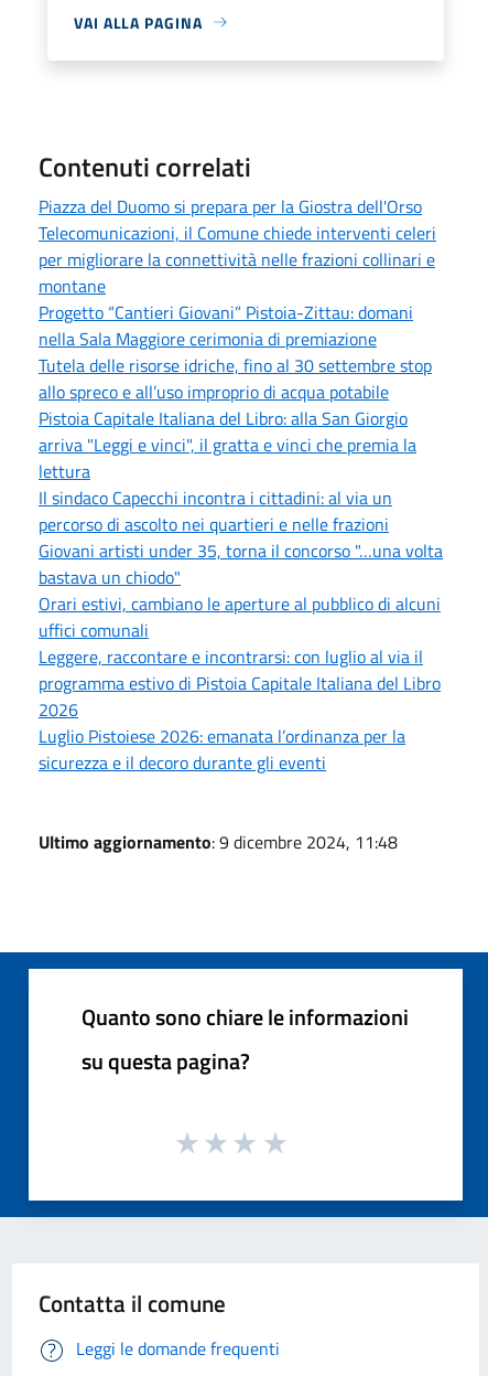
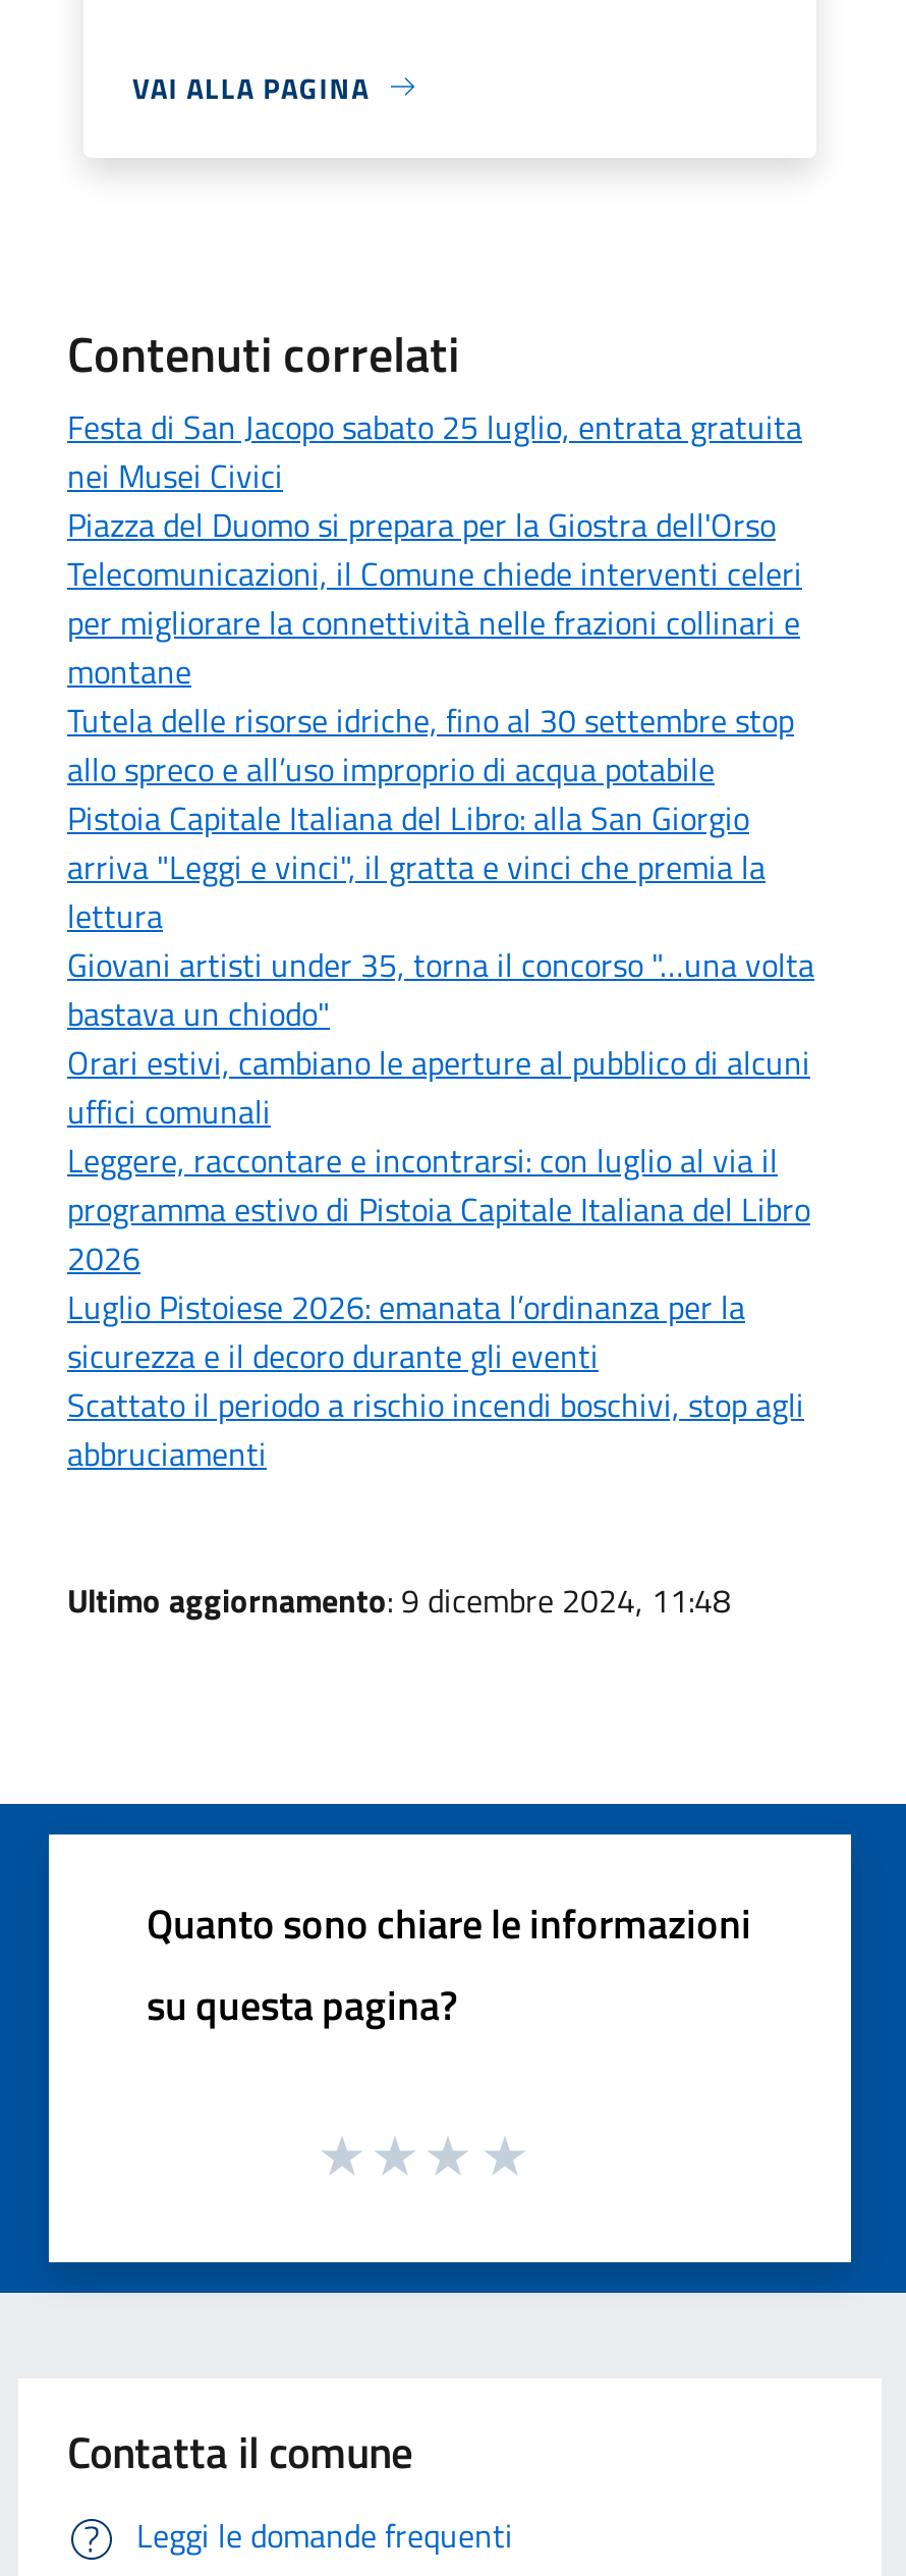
+ Festa di San Jacopo sabato 25 luglio, entrata gratuita
+ nei Musei Civici

moved down: Piazza del Duomo si prepara per la Giostra dell'Orso | Telecomunicazioni, il Comune chiede interventi celeri | per migliorare la connettività nelle frazioni collinari e | montane

- Progetto “Cantieri Giovani” Pistoia-Zittau: domani
- nella Sala Maggiore cerimonia di premiazione

- Il sindaco Capecchi incontra i cittadini: al via un
- percorso di ascolto nei quartieri e nelle frazioni

moved up: Giovani artisti under 35, torna il concorso "…una volta | bastava un chiodo" | Orari estivi, cambiano le aperture al pubblico di alcuni | ... | Luglio Pistoiese 2026: emanata l’ordinanza per la | sicurezza e il decoro durante gli eventi

+ Scattato il periodo a rischio incendi boschivi, stop agli
+ abbruciamenti
